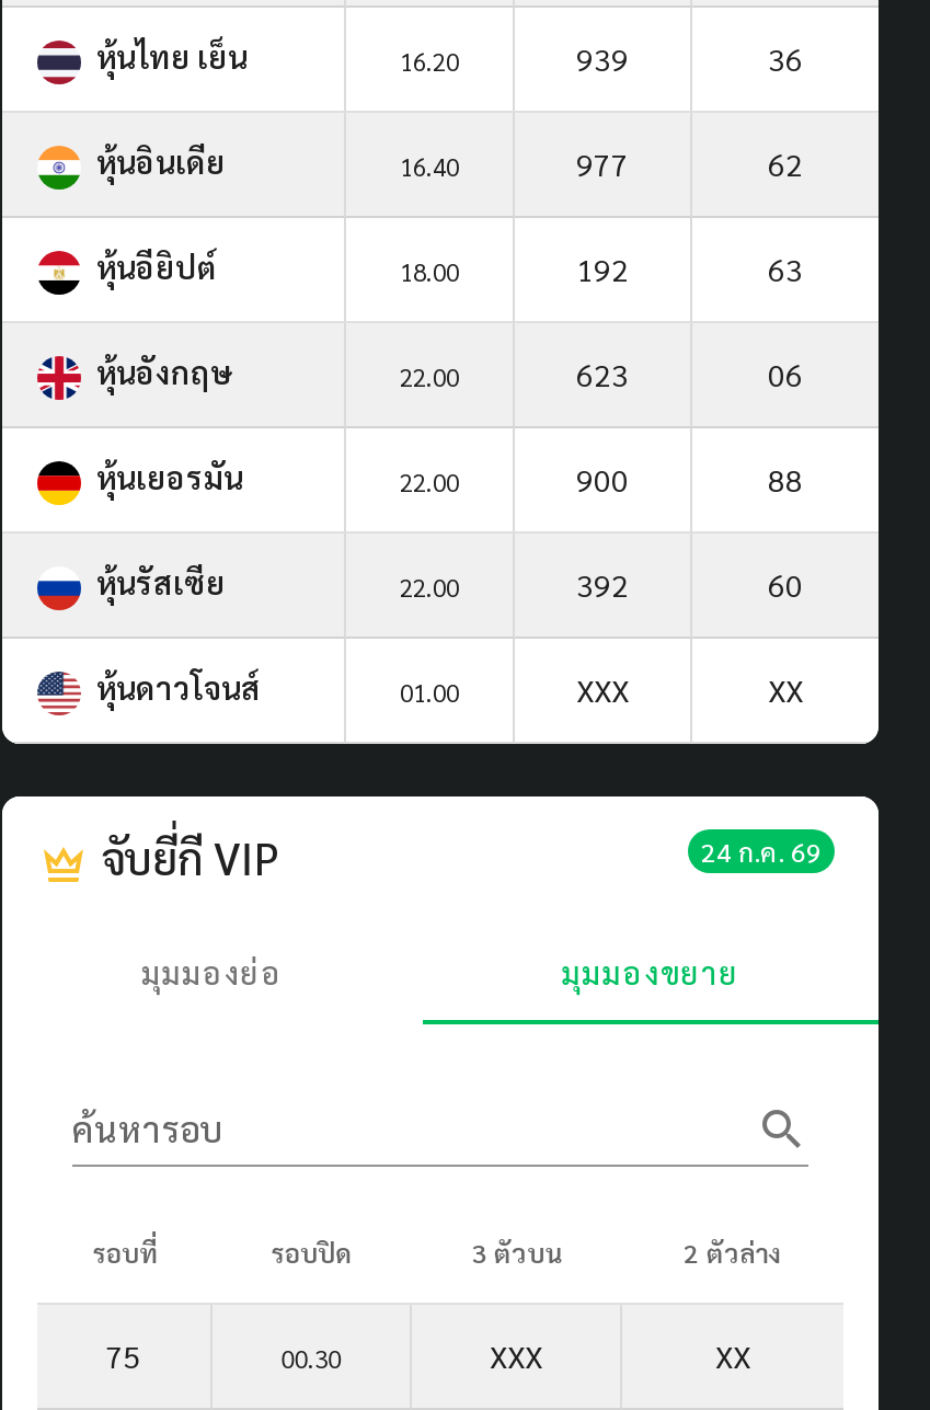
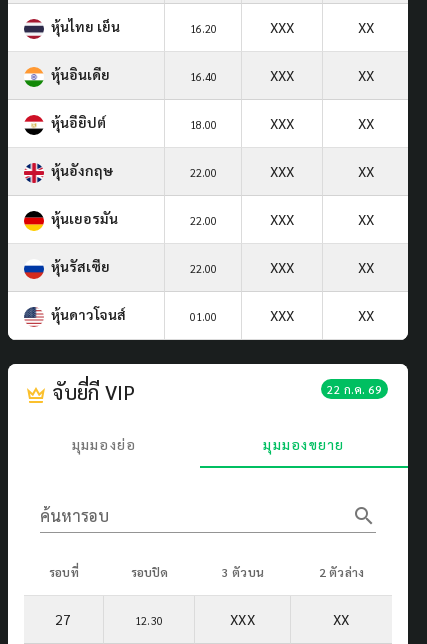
- 939
- 36
+ XXX
+ XX

- 977
- 62
+ XXX
+ XX

- 192
- 63
+ XXX
+ XX

- 623
- 06
+ XXX
+ XX

- 900
- 88
+ XXX
+ XX

- 392
- 60
+ XXX
+ XX

- 24 ก.ค. 69
+ 22 ก.ค. 69

- 75
+ 27

- 00.30
+ 12.30
